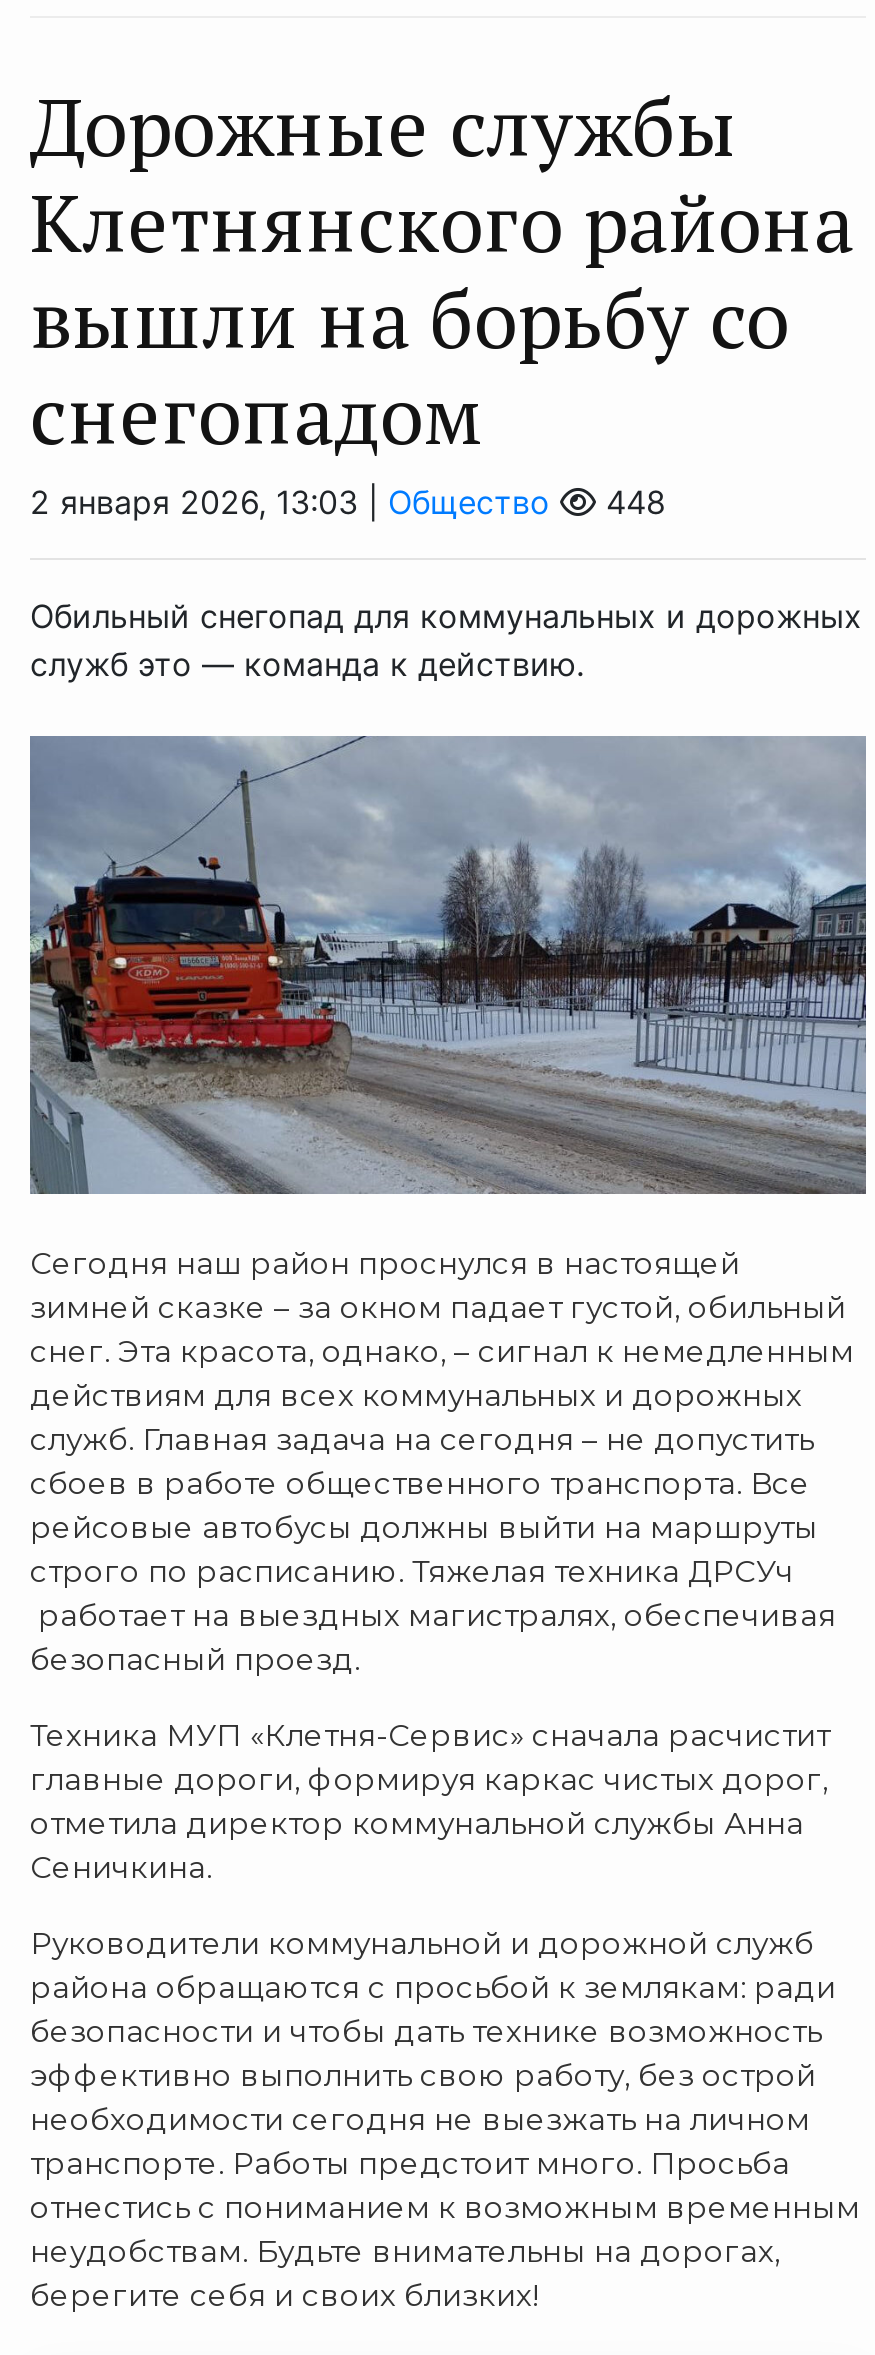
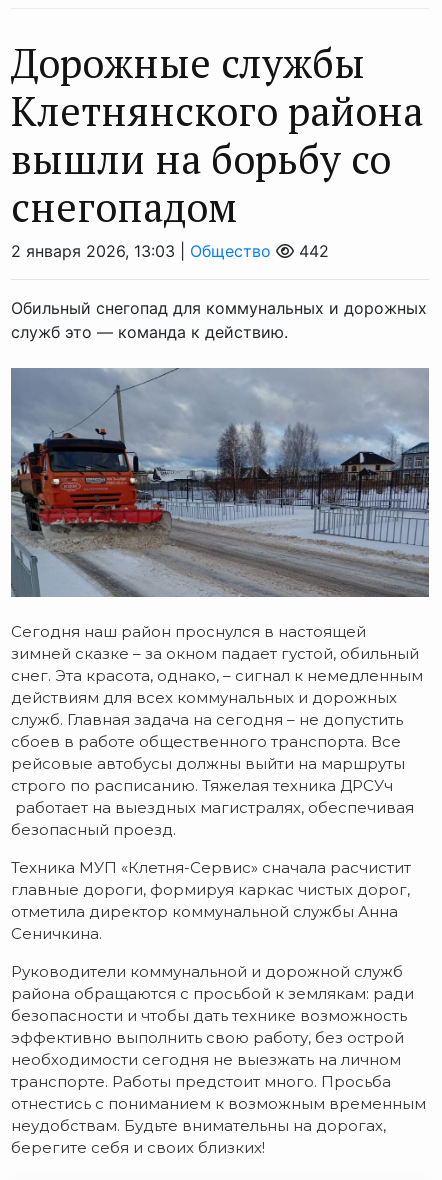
- 448
+ 442
